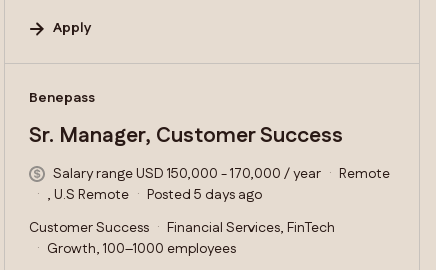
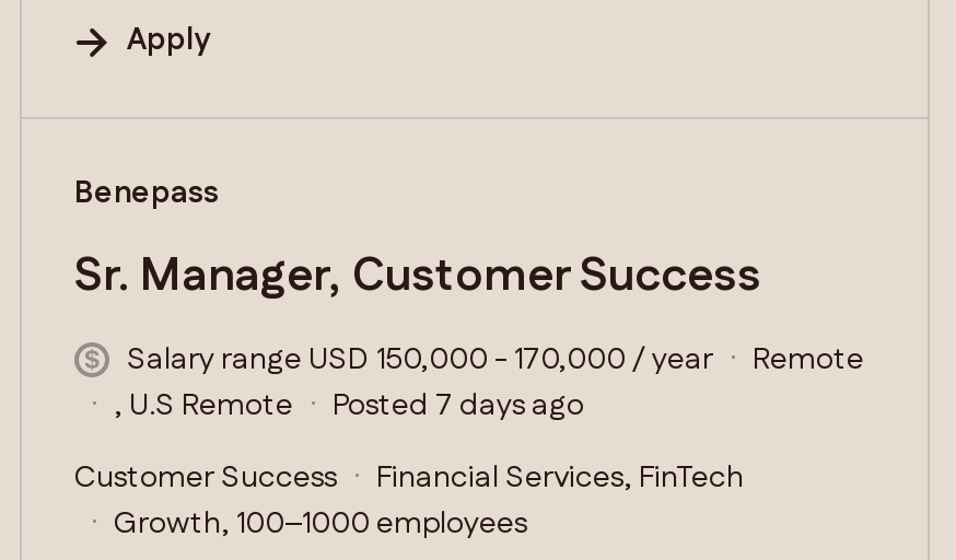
- Posted 5 days ago
+ Posted 7 days ago
